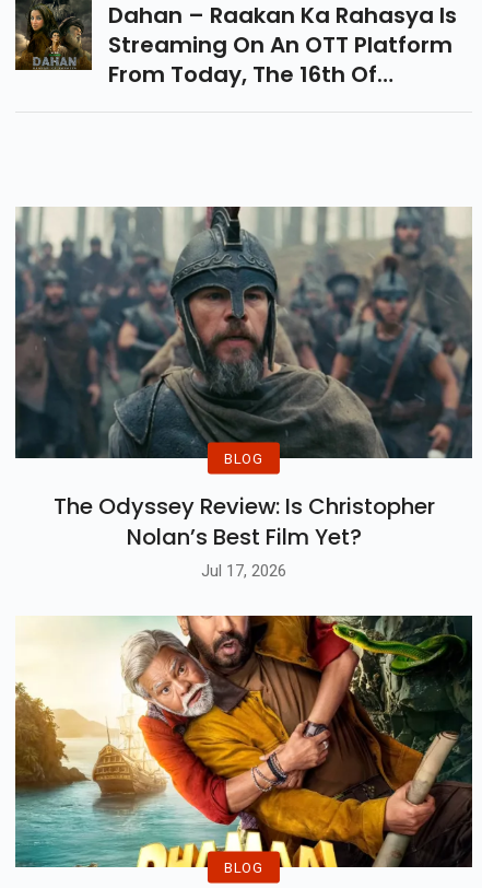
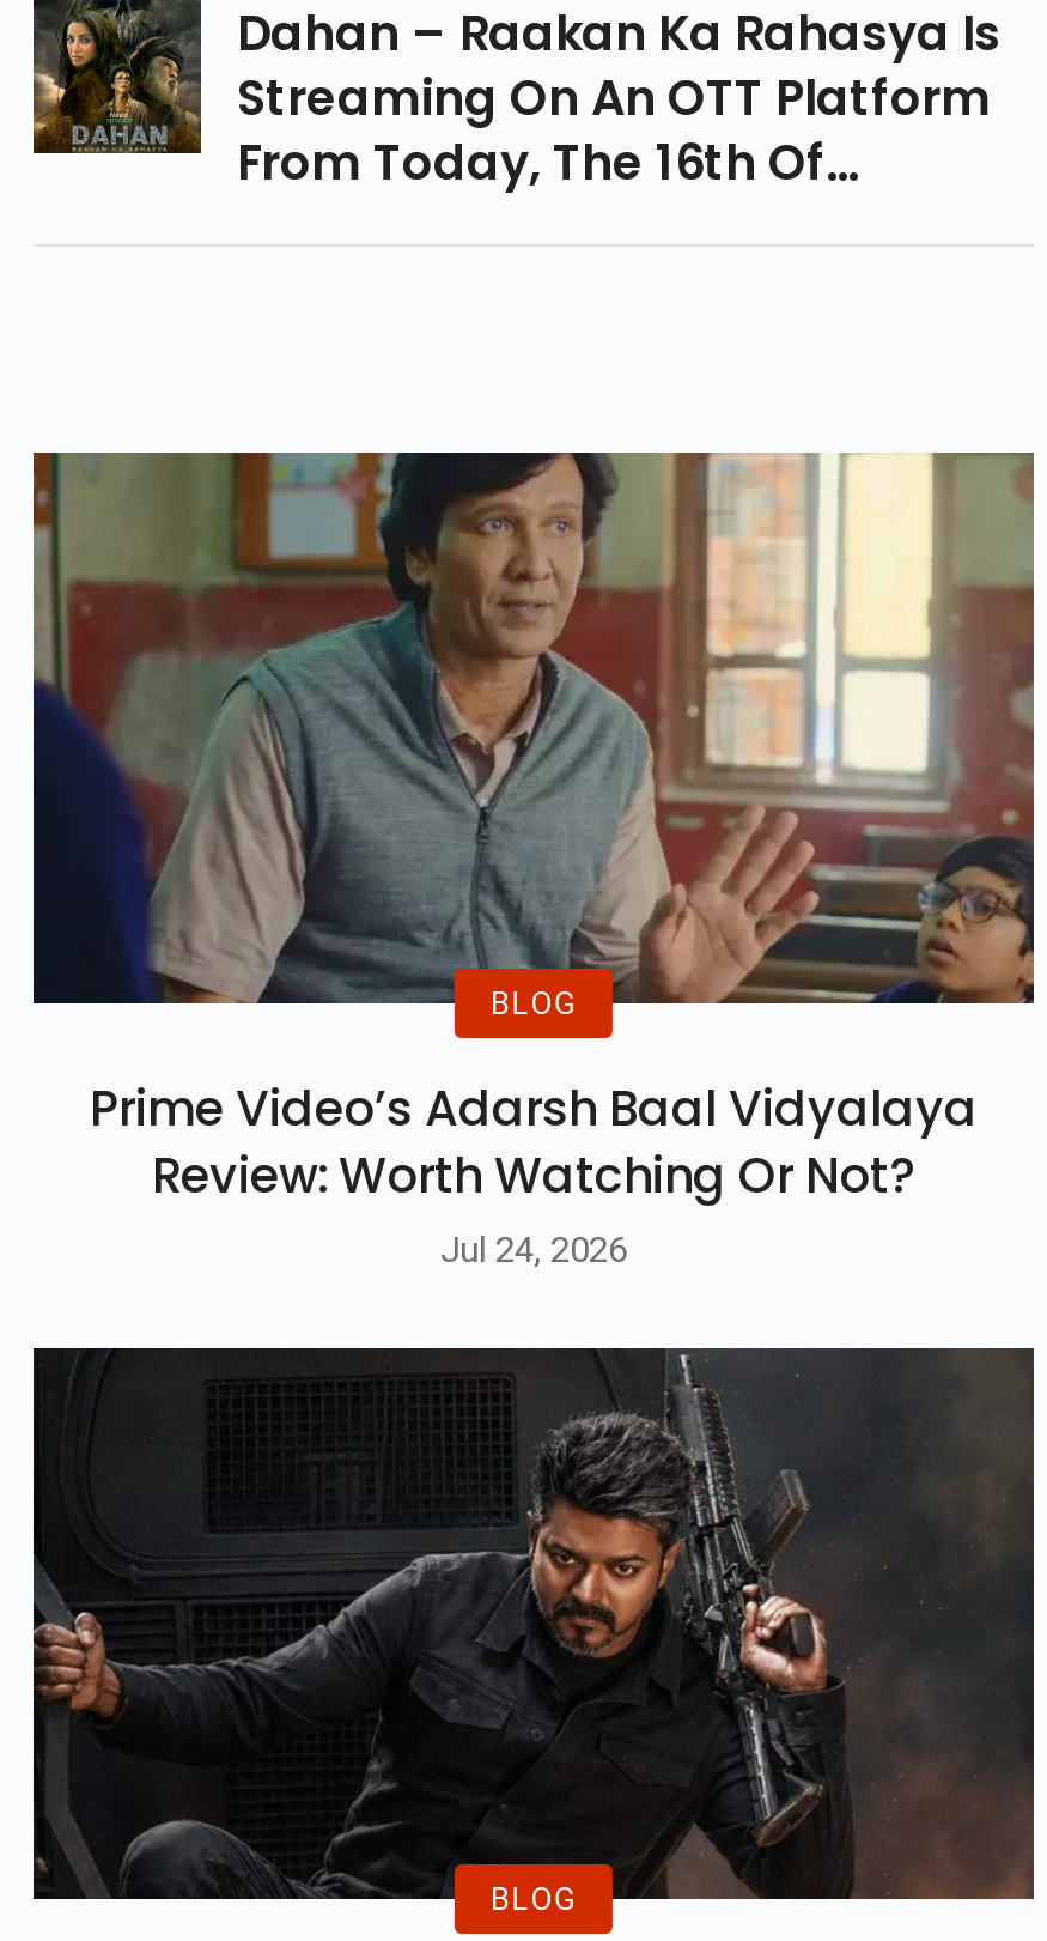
- [image]
- The Odyssey Review: Is Christopher
- Nolan’s Best Film Yet?
- Jul 17, 2026
+ [image]
+ Prime Video’s Adarsh Baal Vidyalaya
+ Review: Worth Watching Or Not?
+ Jul 24, 2026

- [image]
+ [image]
